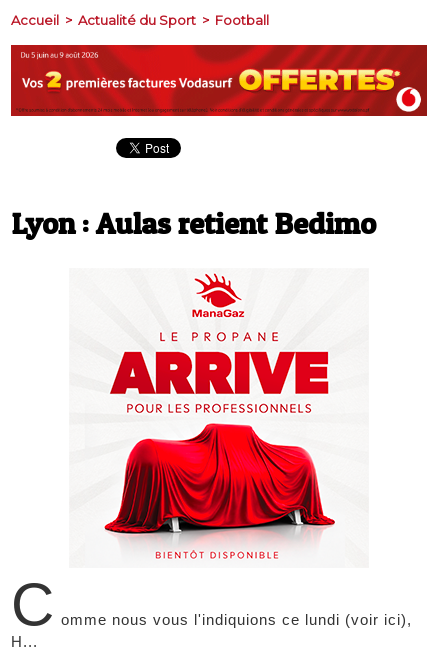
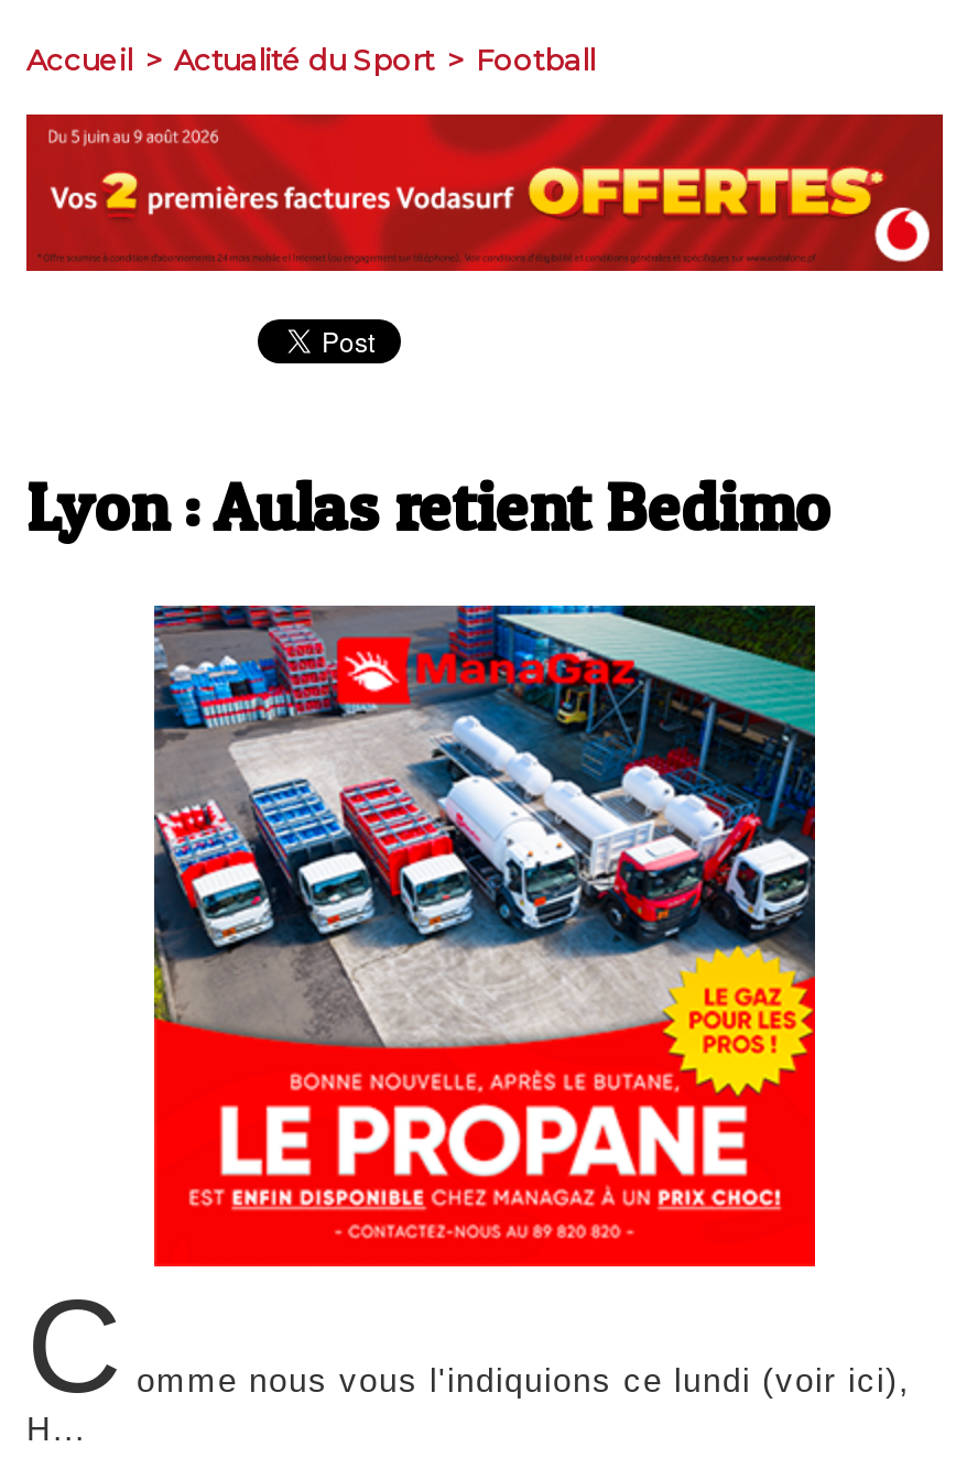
- [image]
+ [image]
